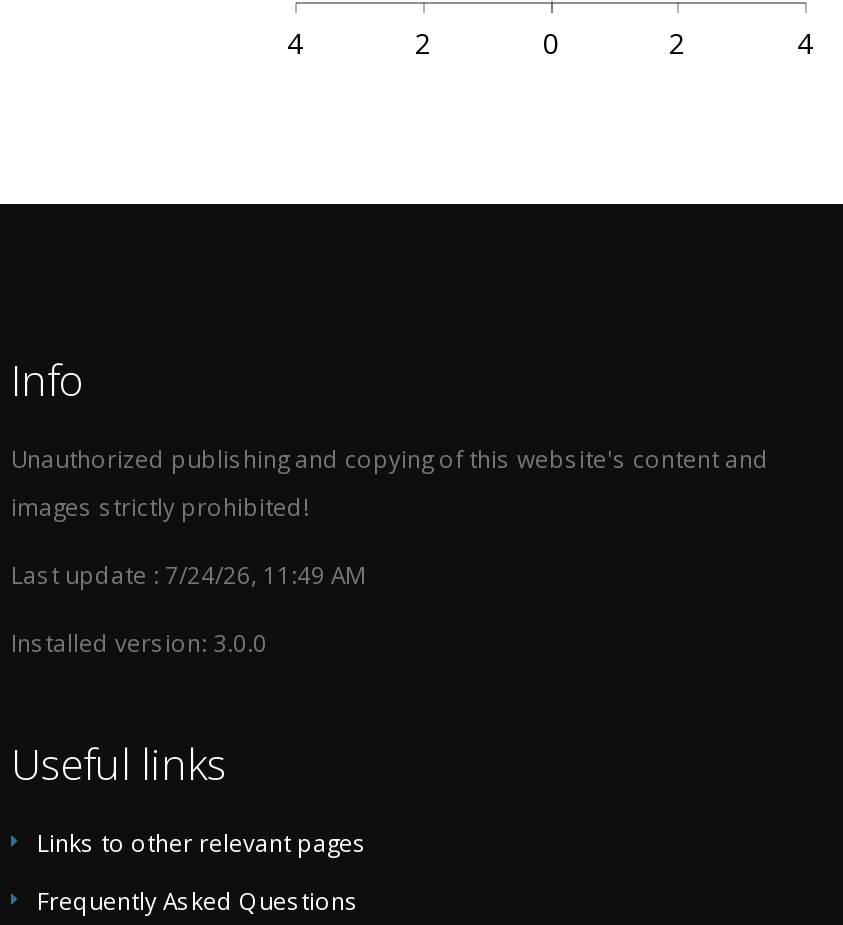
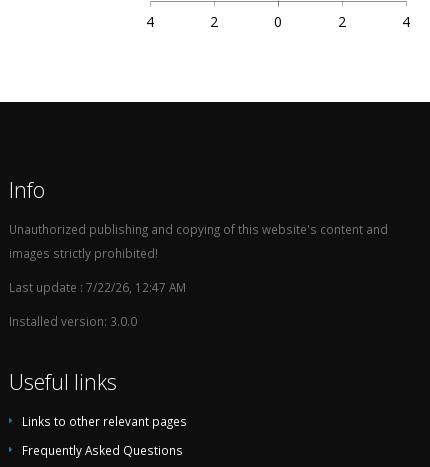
- Last update : 7/24/26, 11:49 AM
+ Last update : 7/22/26, 12:47 AM
